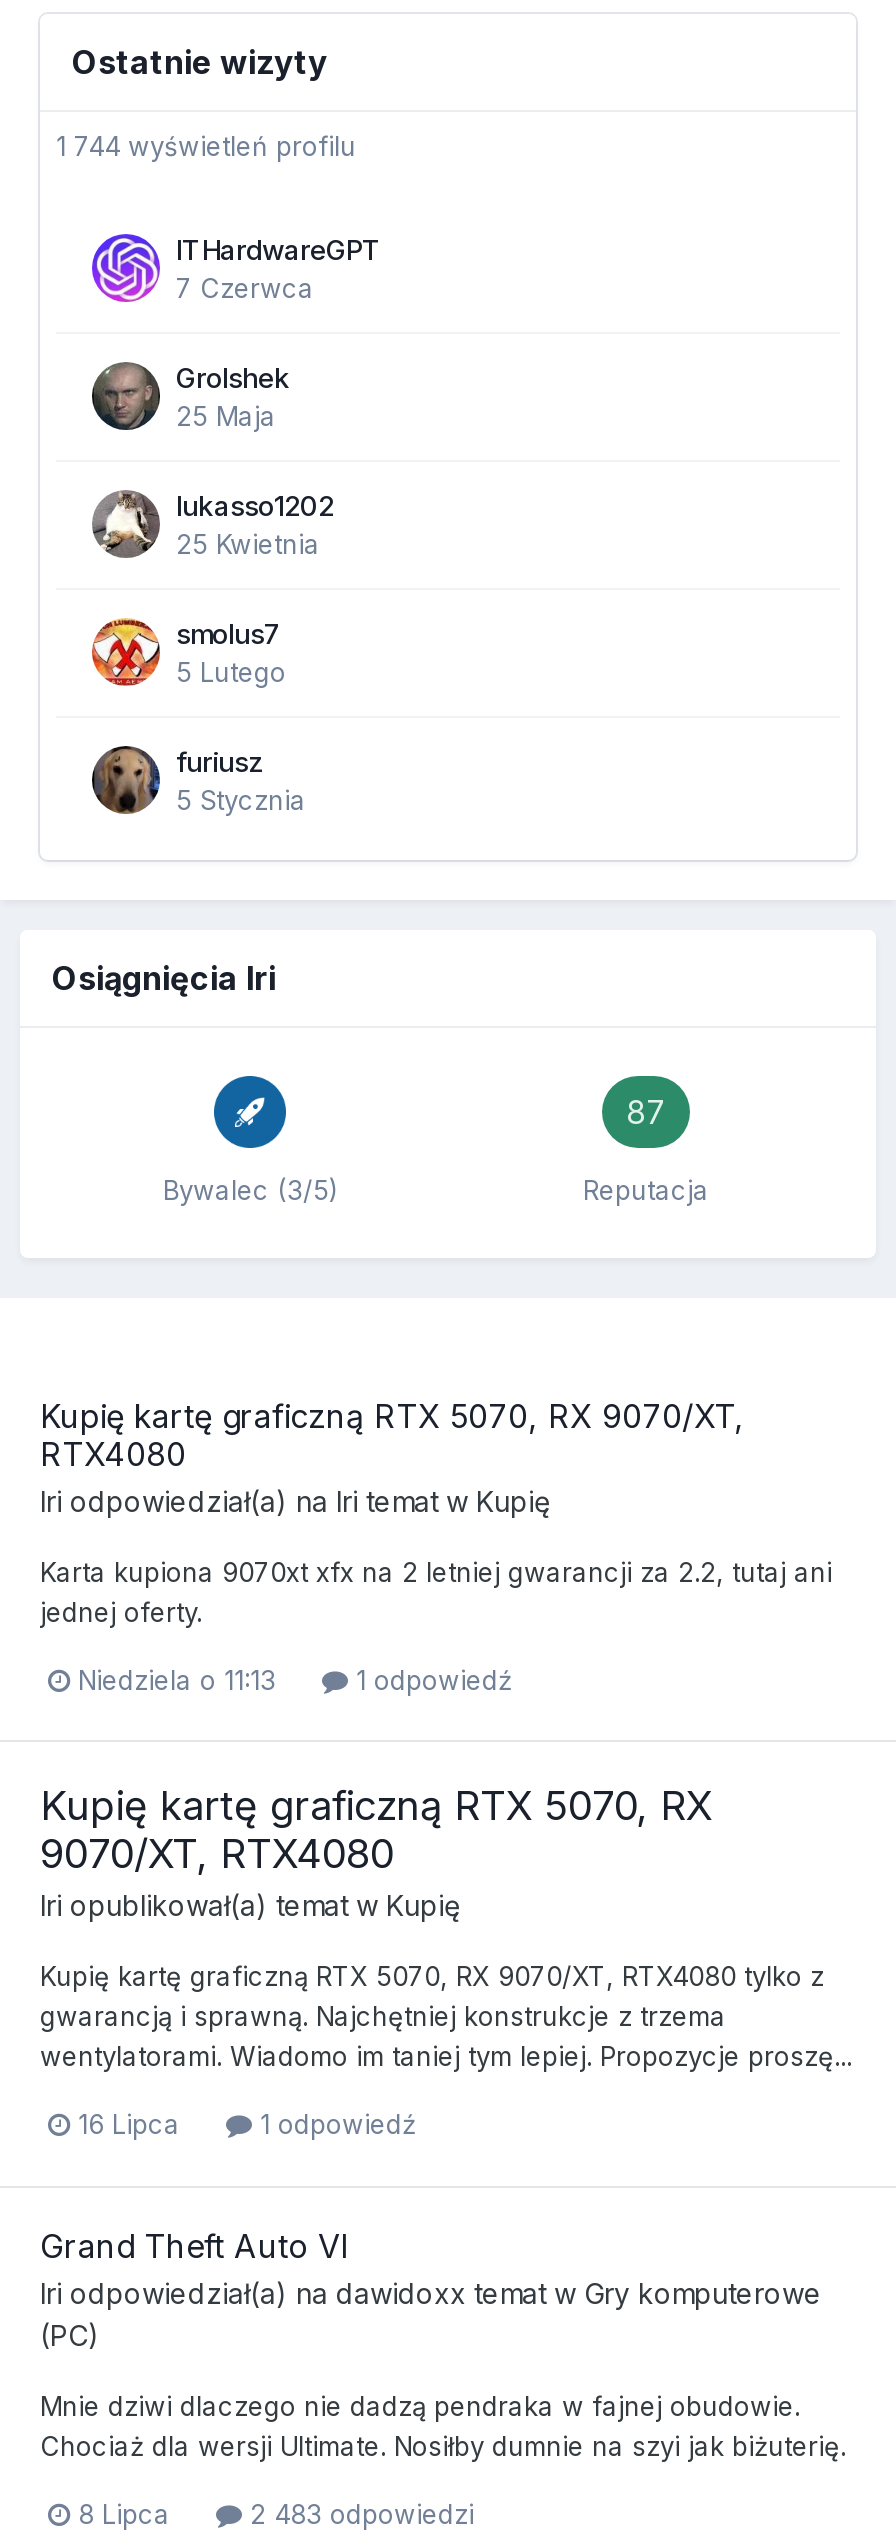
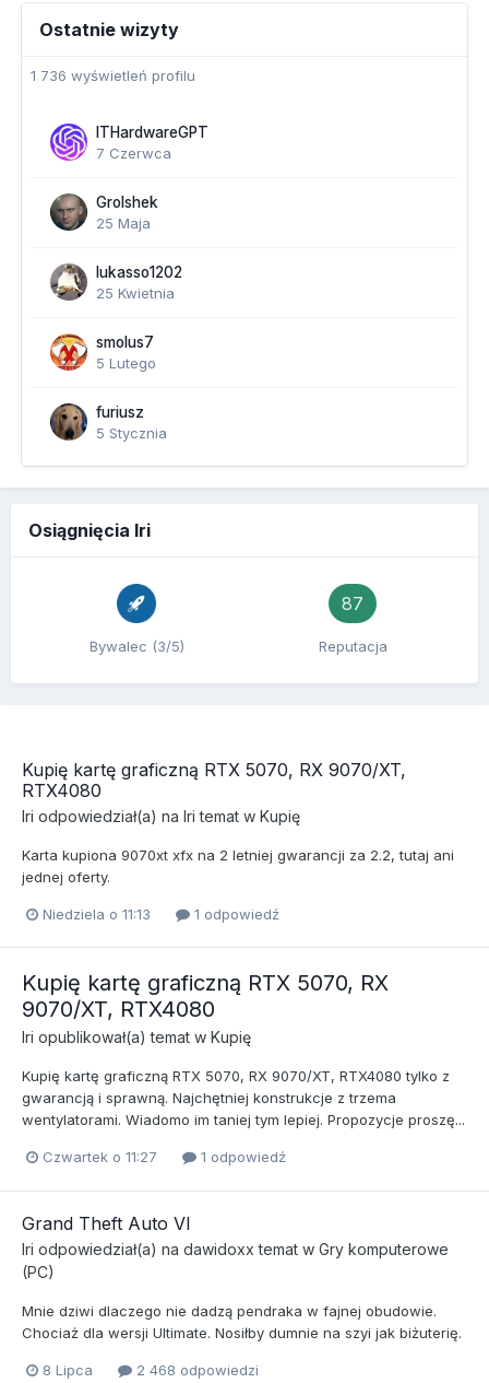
- 1 744 wyświetleń profilu
+ 1 736 wyświetleń profilu

- 16 Lipca
+ Czwartek o 11:27

- 2 483 odpowiedzi
+ 2 468 odpowiedzi
